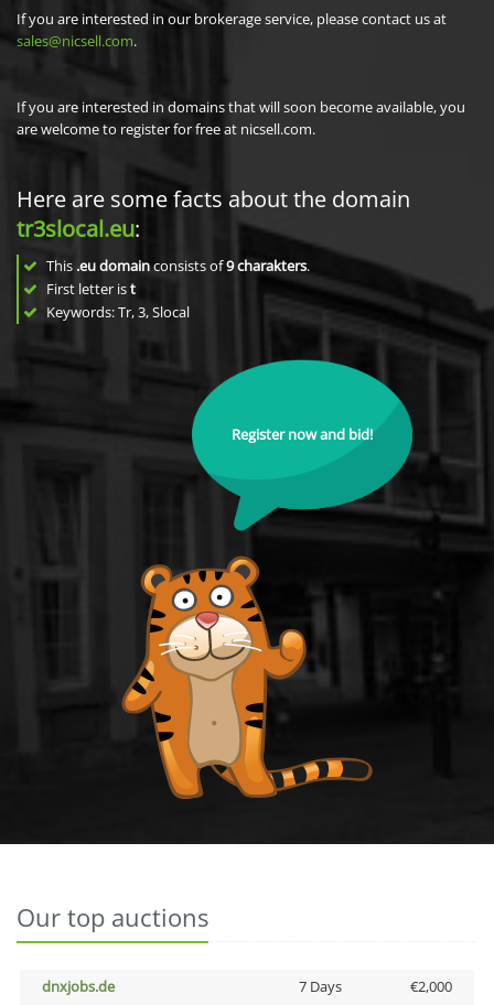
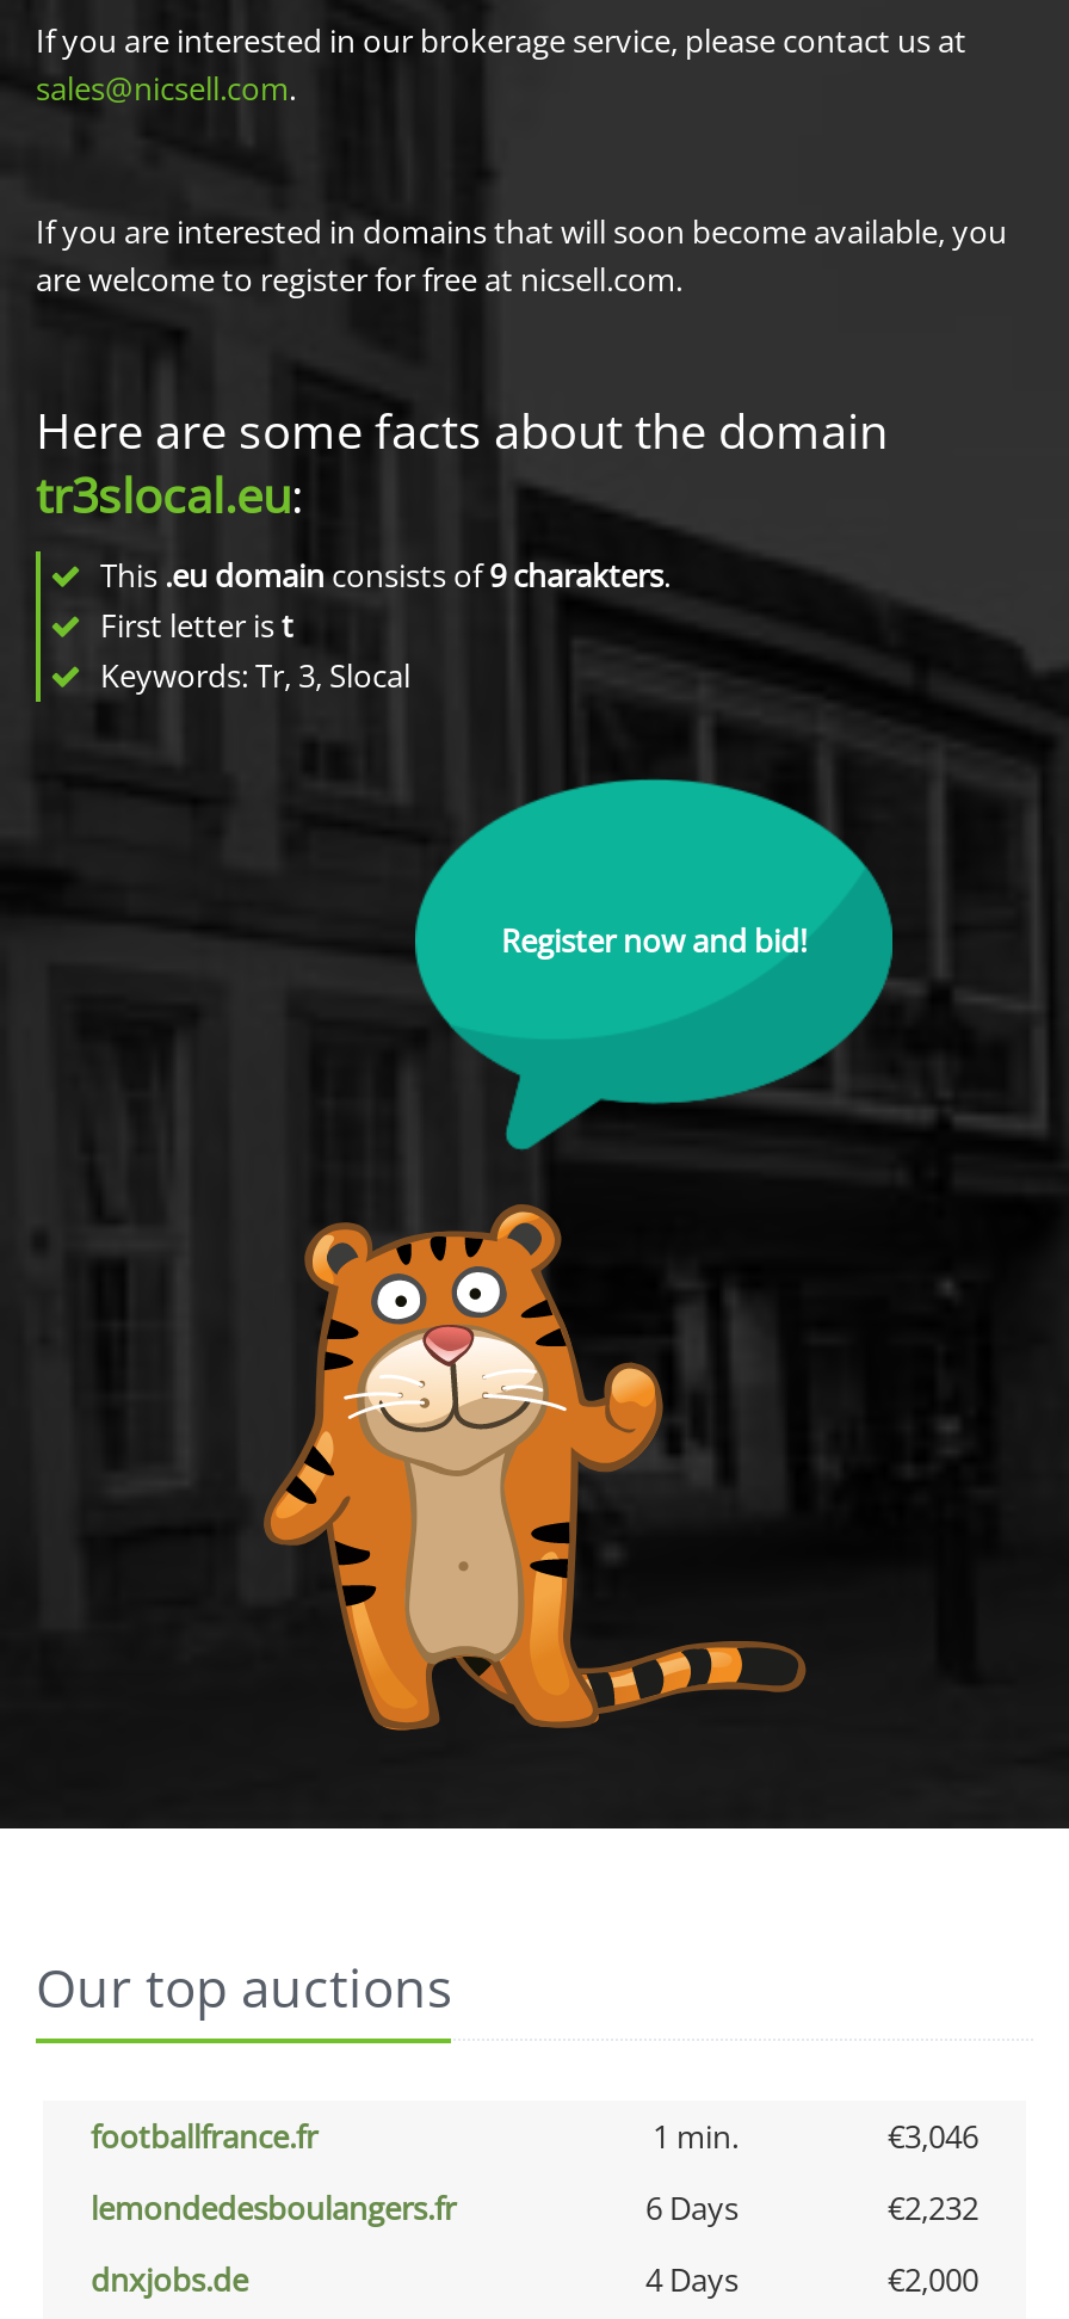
+ footballfrance.fr
+ 1 min.
+ €3,046
+ lemondedesboulangers.fr
+ 6 Days
+ €2,232

- 7 Days
+ 4 Days
